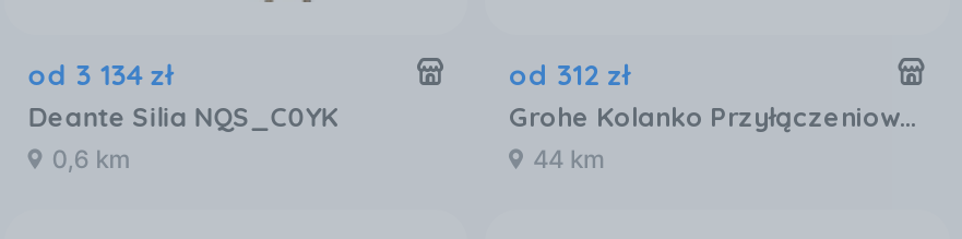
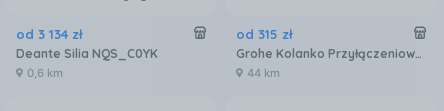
- od 312 zł
+ od 315 zł
